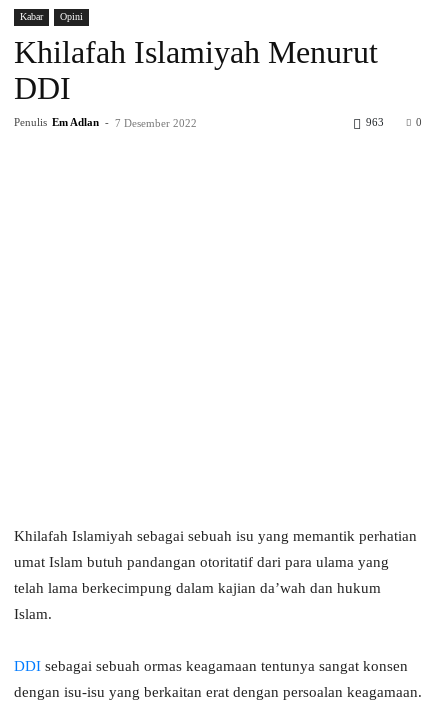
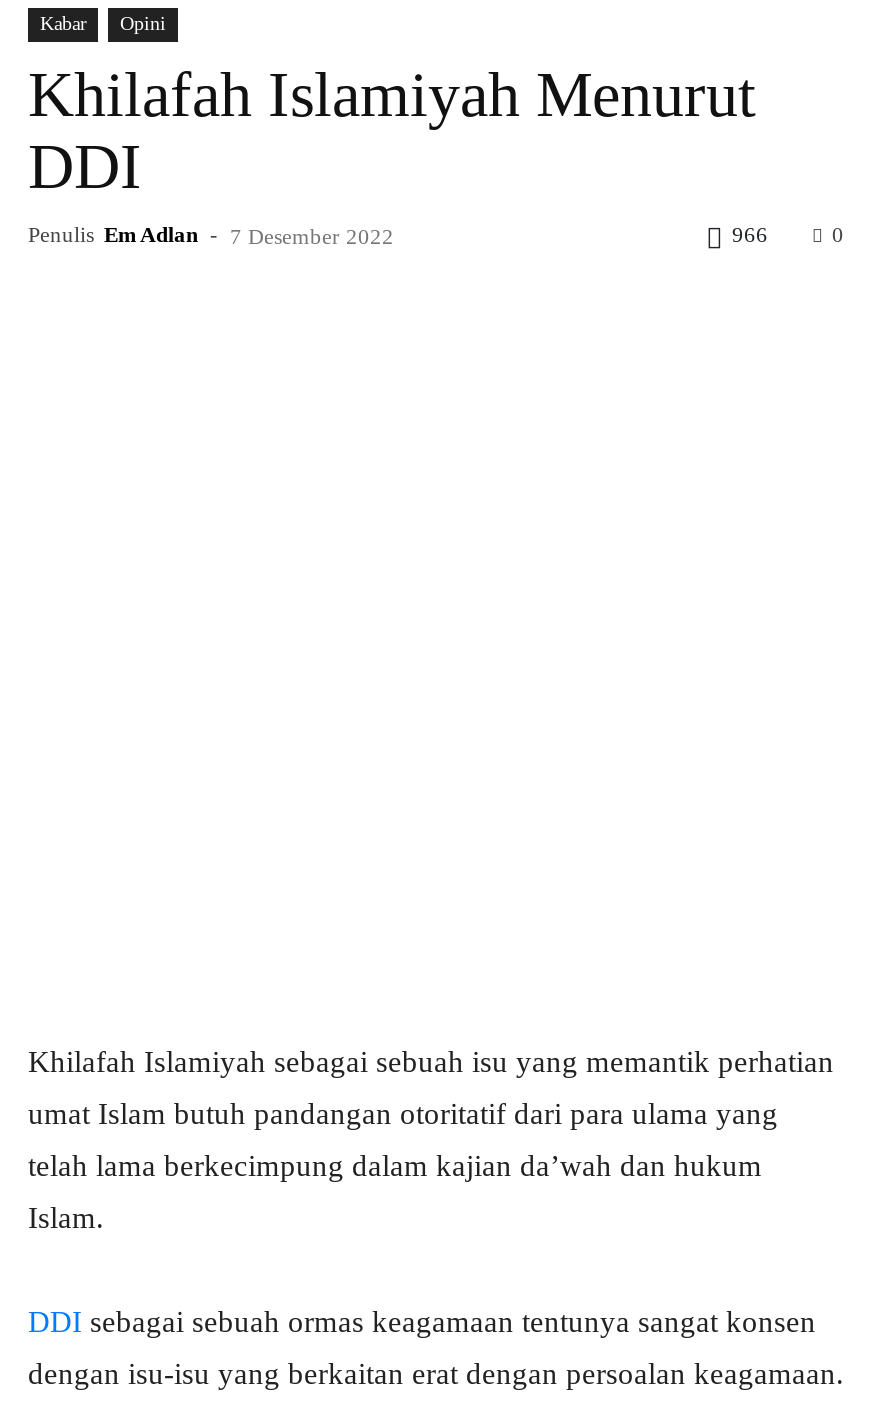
- 963
+ 966
